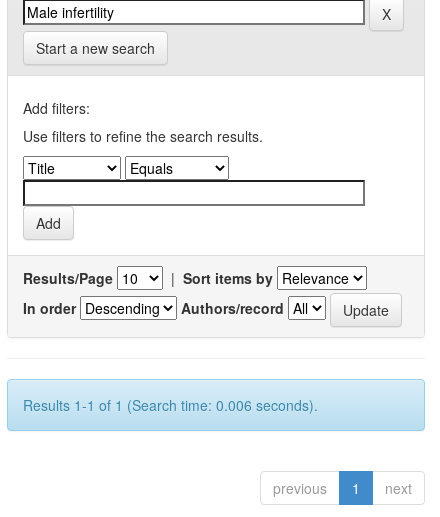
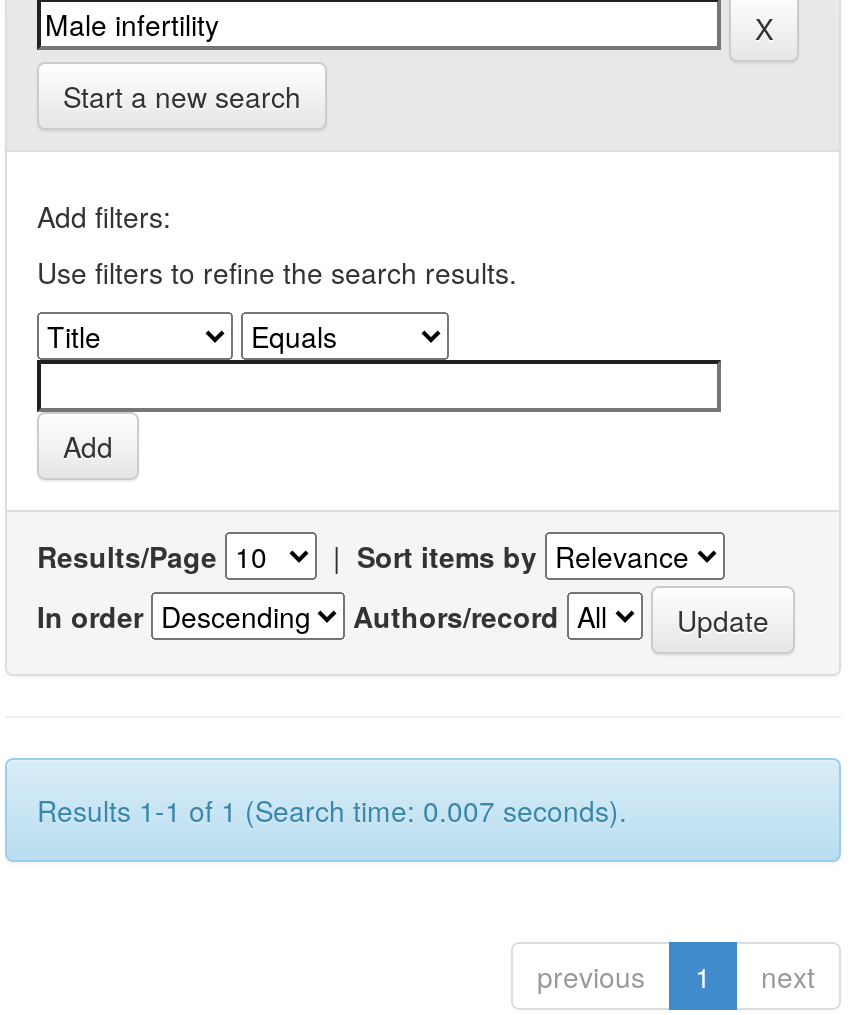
- Results 1-1 of 1 (Search time: 0.006 seconds).
+ Results 1-1 of 1 (Search time: 0.007 seconds).
